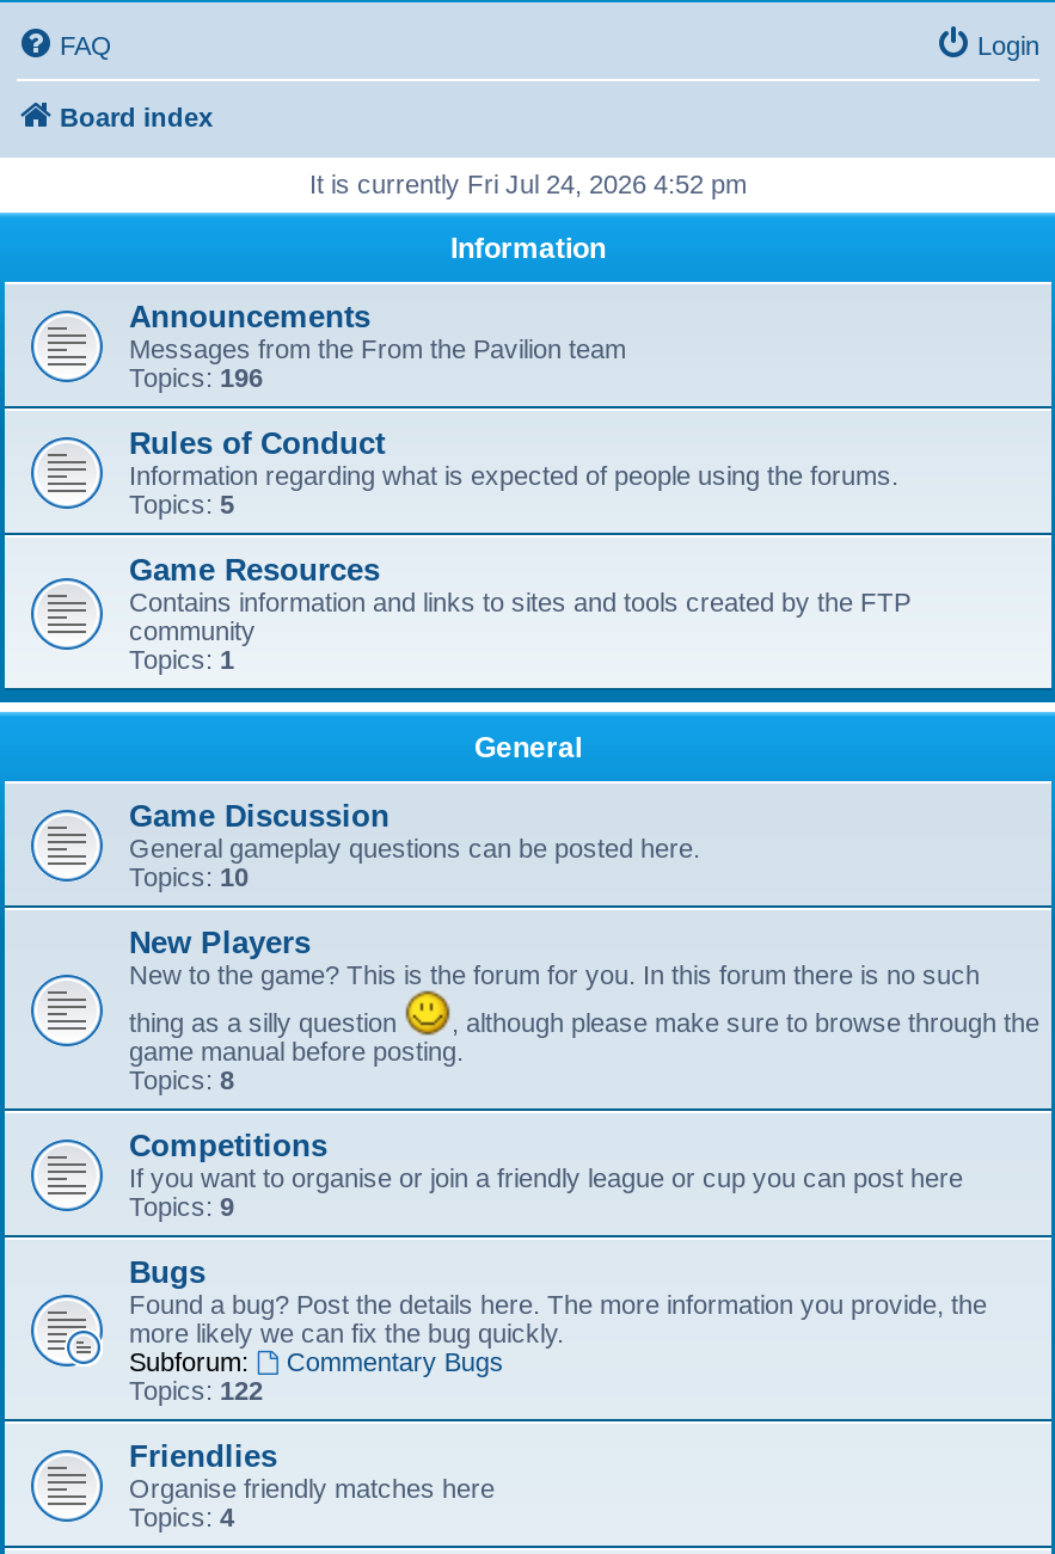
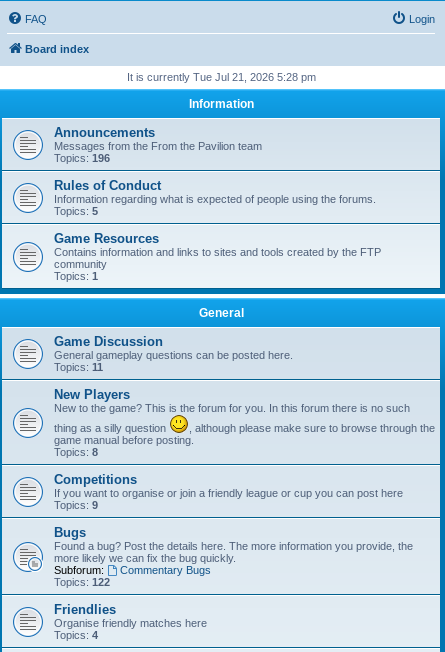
- It is currently Fri Jul 24, 2026 4:52 pm
+ It is currently Tue Jul 21, 2026 5:28 pm

- Topics: 10
+ Topics: 11
